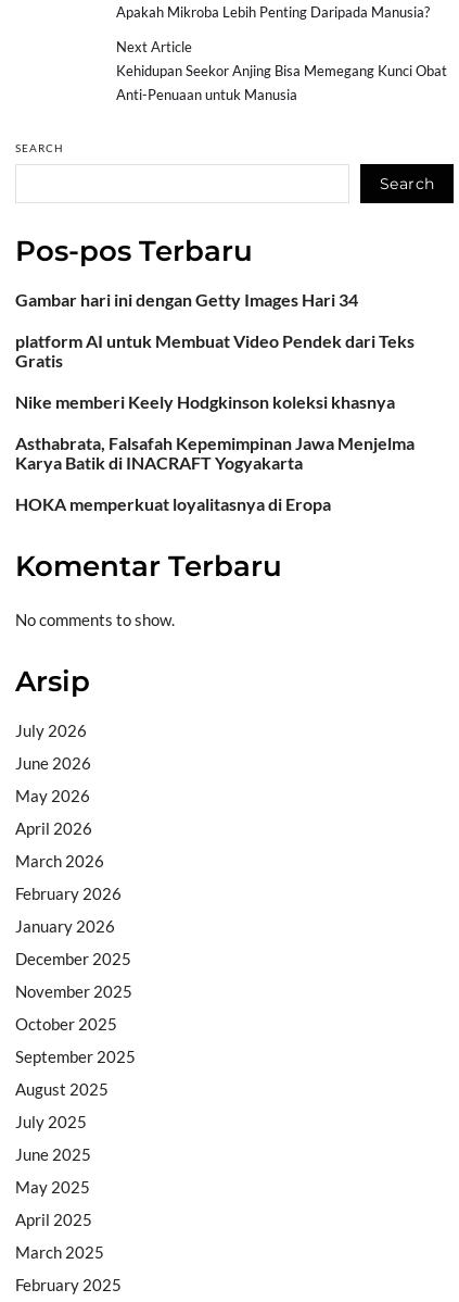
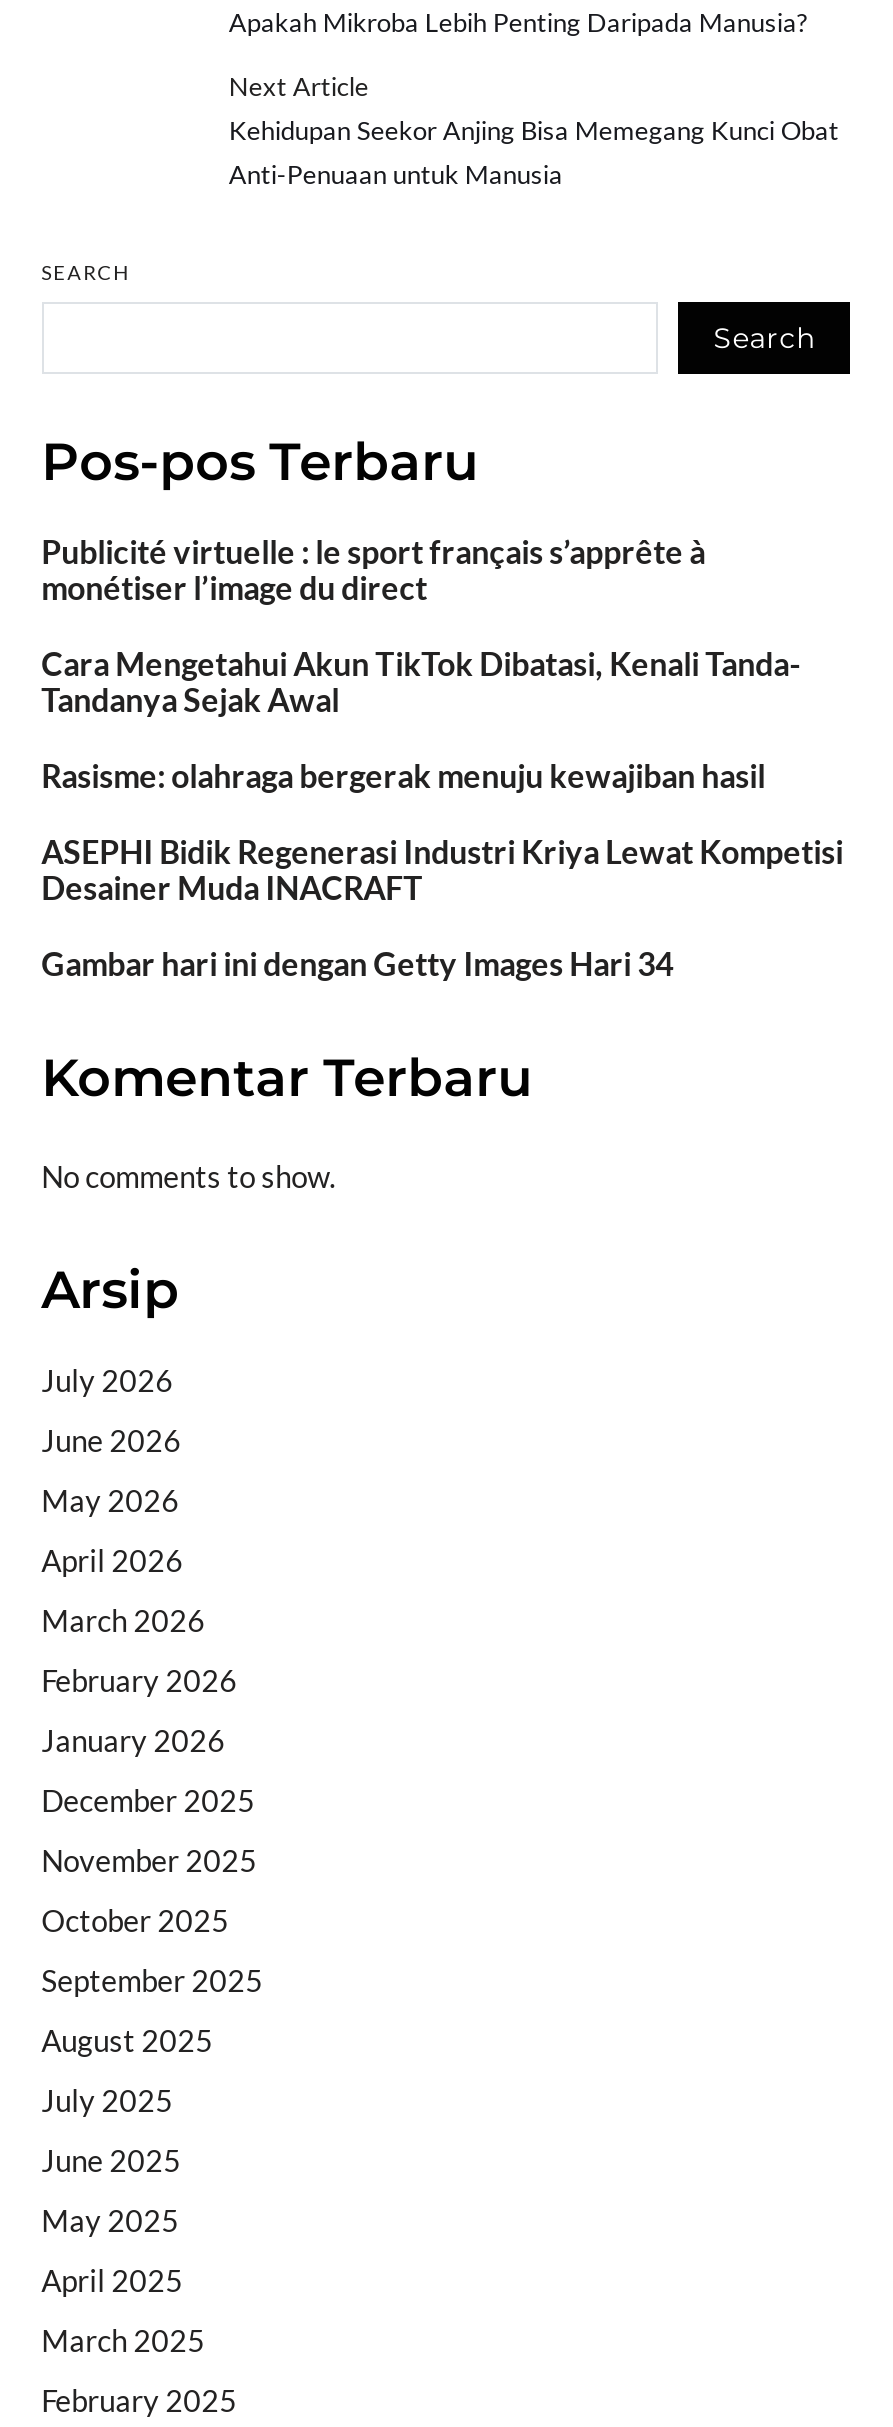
+ Publicité virtuelle : le sport français s’apprête à
+ monétiser l’image du direct
+ Cara Mengetahui Akun TikTok Dibatasi, Kenali Tanda-
+ Tandanya Sejak Awal
+ Rasisme: olahraga bergerak menuju kewajiban hasil
+ ASEPHI Bidik Regenerasi Industri Kriya Lewat Kompetisi
+ Desainer Muda INACRAFT

moved down: Gambar hari ini dengan Getty Images Hari 34

- platform AI untuk Membuat Video Pendek dari Teks
- Gratis
- Nike memberi Keely Hodgkinson koleksi khasnya
- Asthabrata, Falsafah Kepemimpinan Jawa Menjelma
- Karya Batik di INACRAFT Yogyakarta
- HOKA memperkuat loyalitasnya di Eropa
